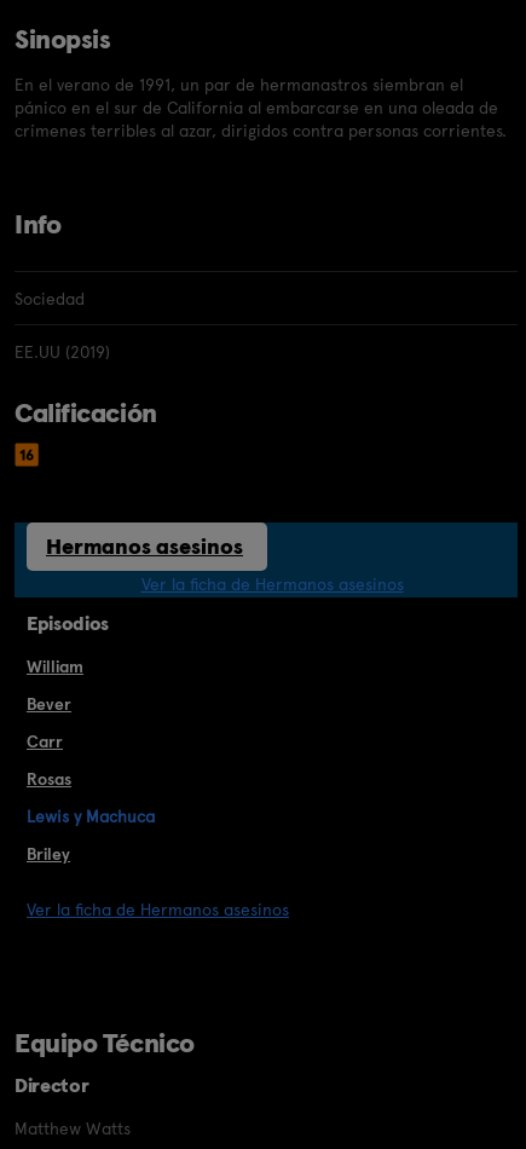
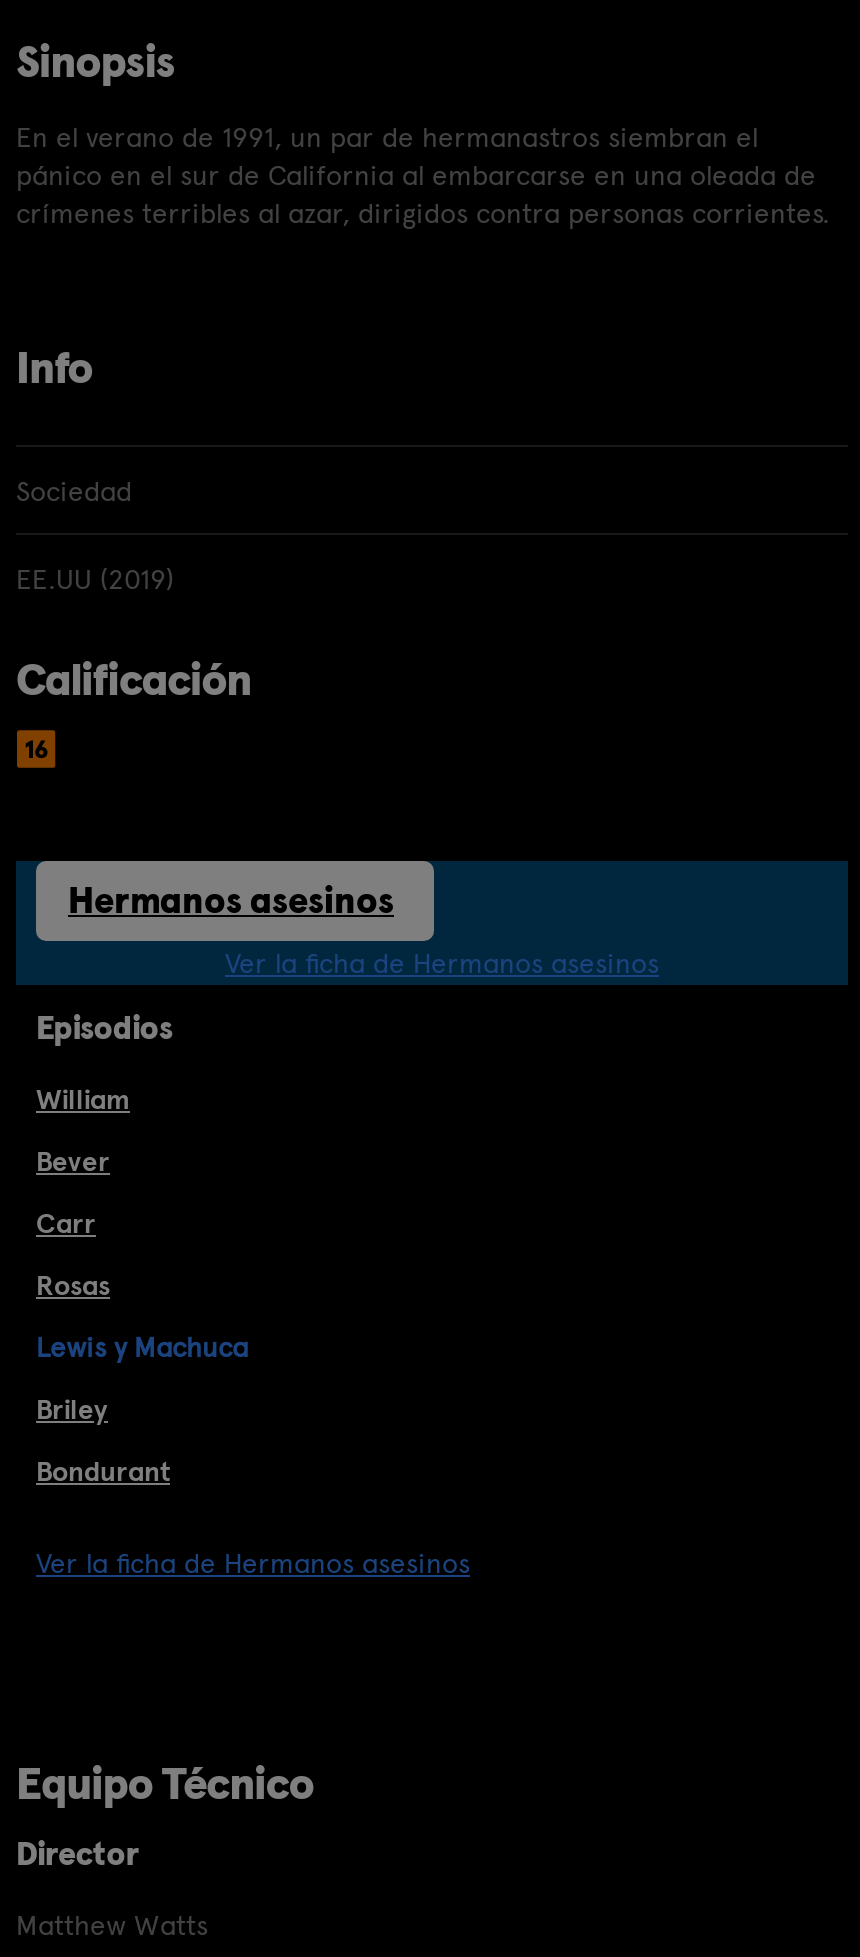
+ Bondurant
